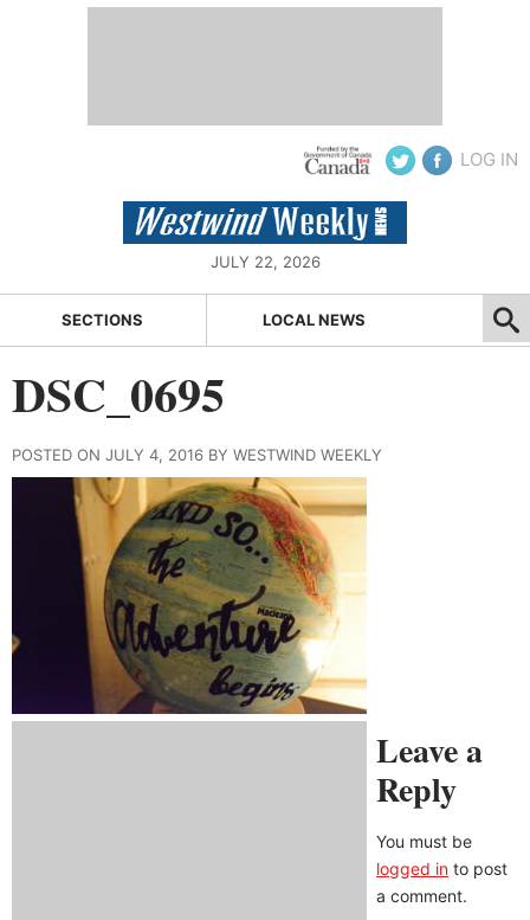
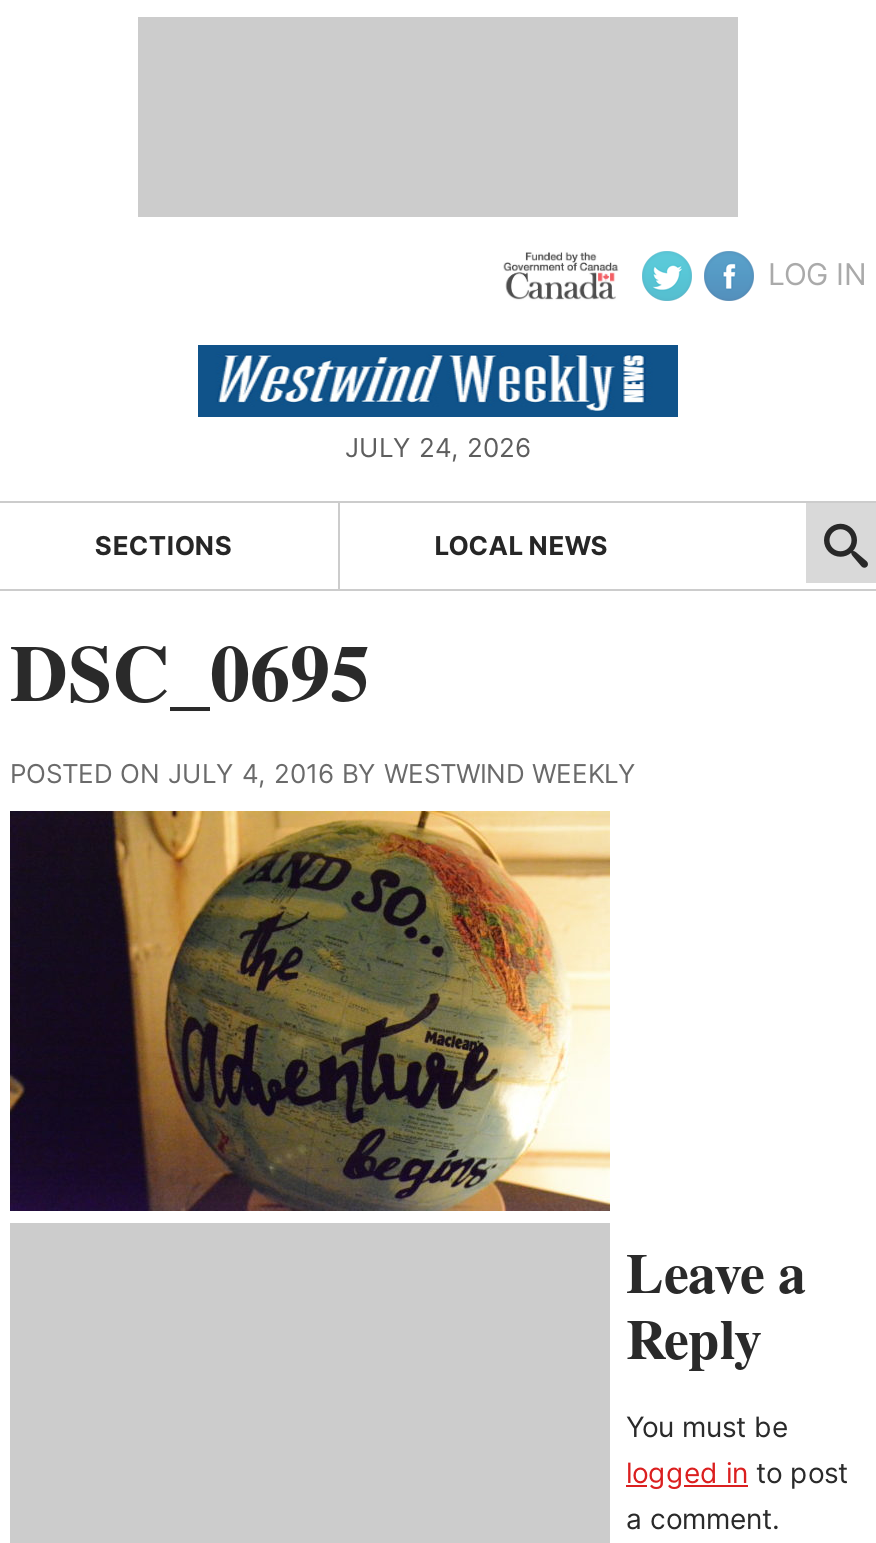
- JULY 22, 2026
+ JULY 24, 2026
